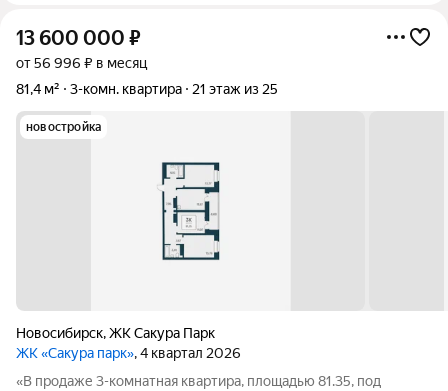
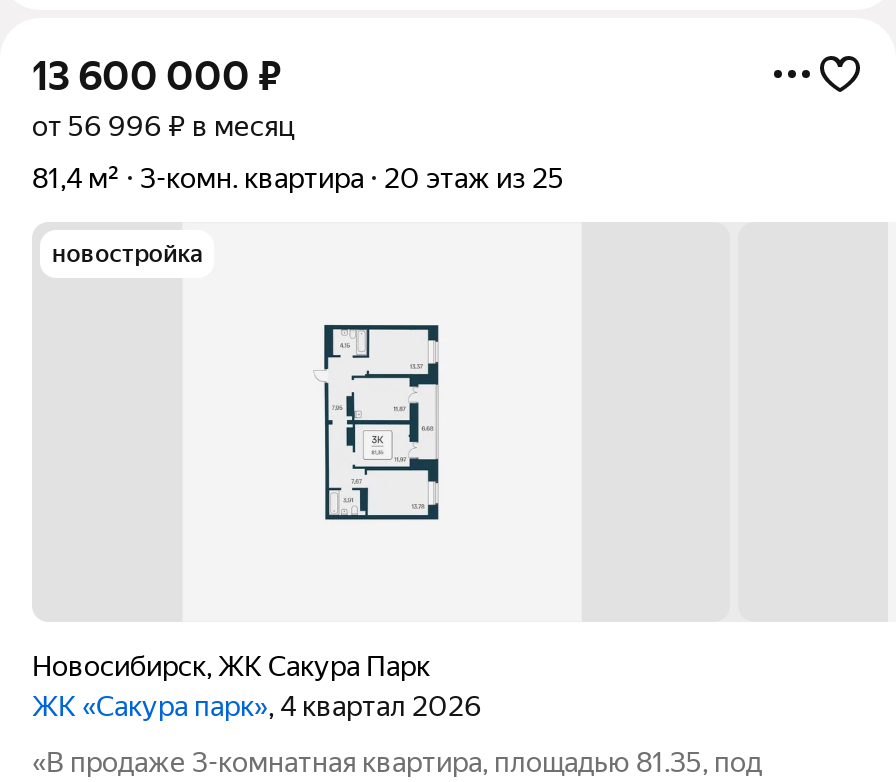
- 21 этаж из 25
+ 20 этаж из 25
